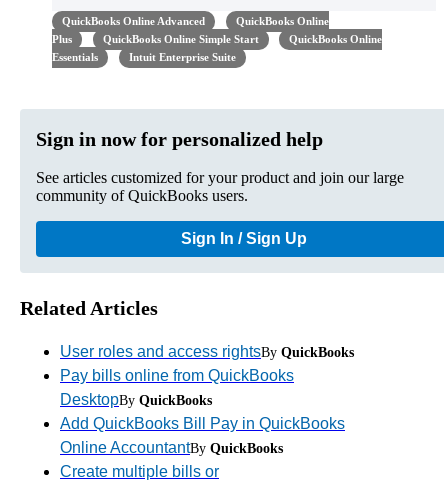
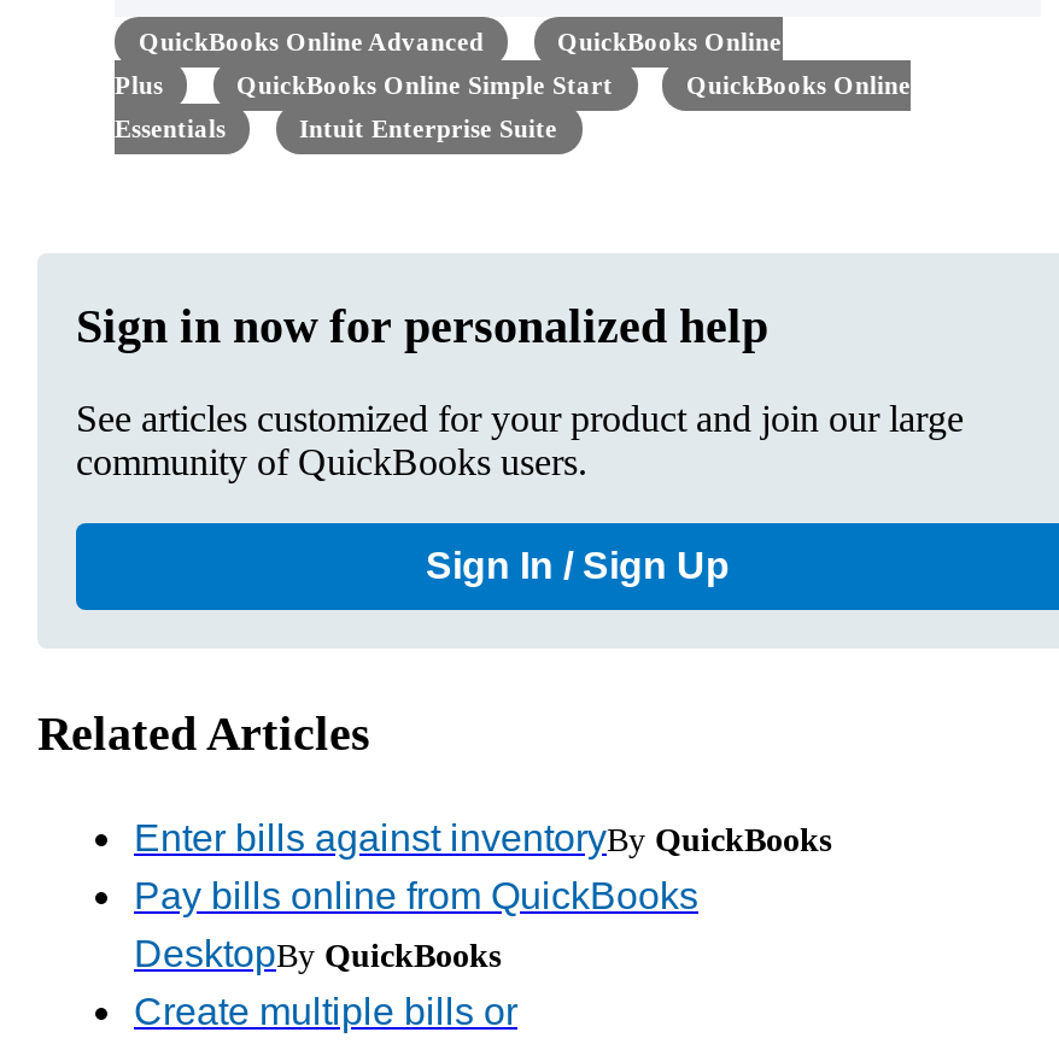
- User roles and access rightsBy QuickBooks
+ Enter bills against inventoryBy QuickBooks

- Add QuickBooks Bill Pay in QuickBooks
- Online AccountantBy QuickBooks
